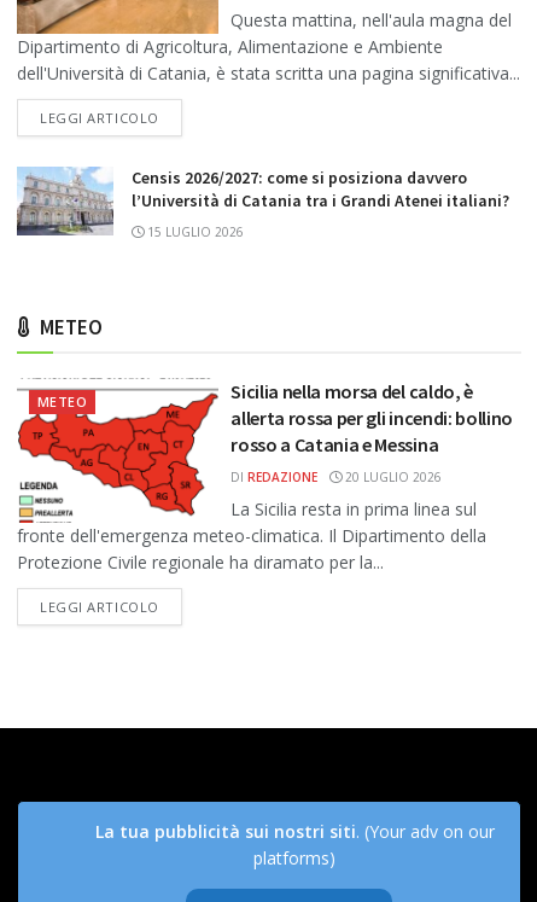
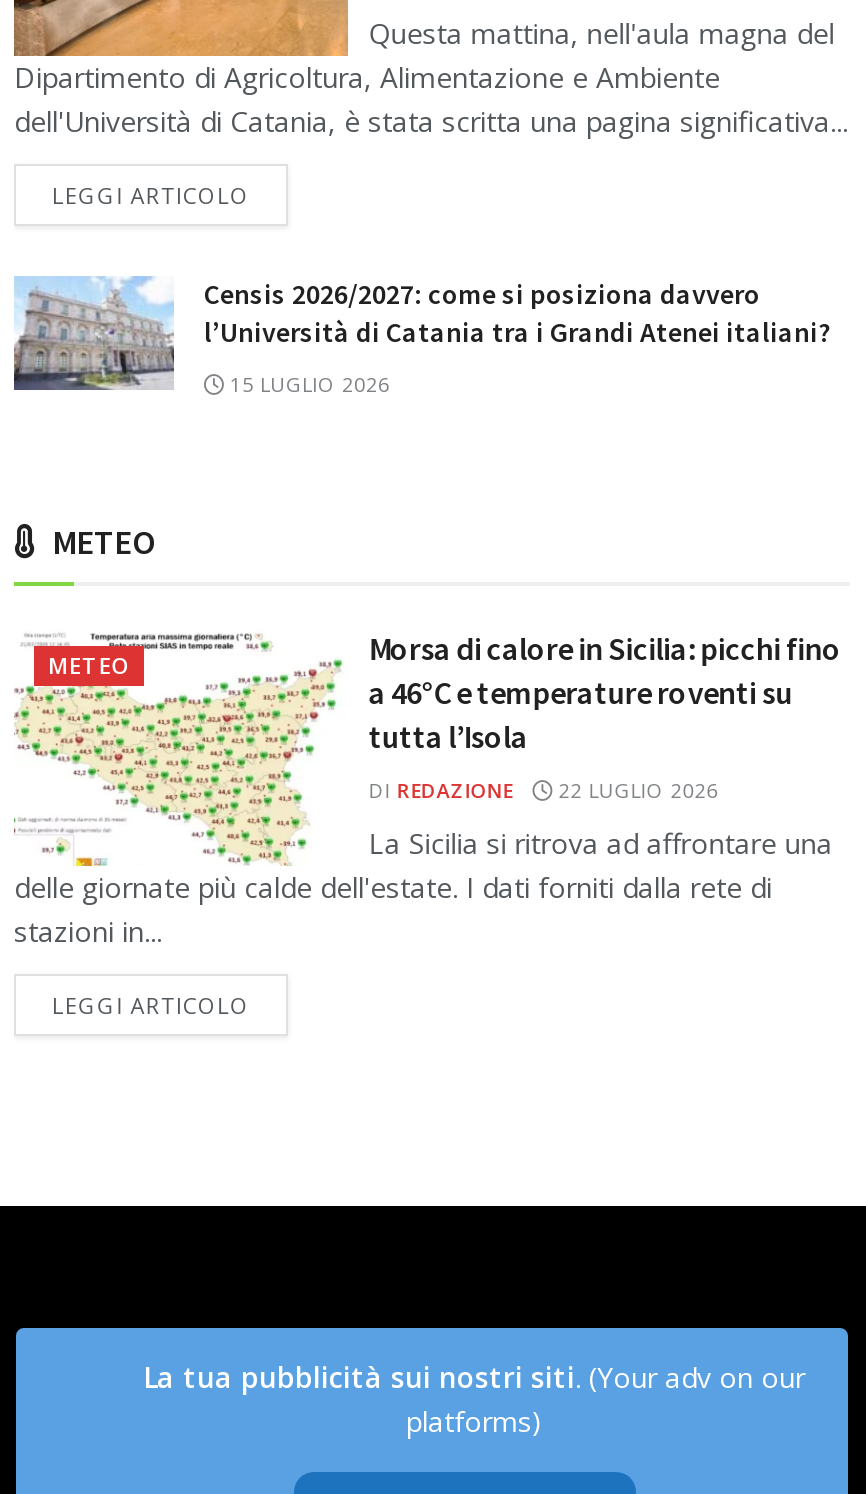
- [image]
- La Sicilia resta in prima linea sul
- fronte dell'emergenza meteo-climatica. Il Dipartimento della
- Protezione Civile regionale ha diramato per la...
+ [image]
+ La Sicilia si ritrova ad affrontare una
+ delle giornate più calde dell'estate. I dati forniti dalla rete di
+ stazioni in...

- Sicilia nella morsa del caldo, è
- allerta rossa per gli incendi: bollino
- rosso a Catania e Messina
+ Morsa di calore in Sicilia: picchi fino
+ a 46°C e temperature roventi su
+ tutta l’Isola

- DI REDAZIONE 20 LUGLIO 2026
+ DI REDAZIONE 22 LUGLIO 2026
